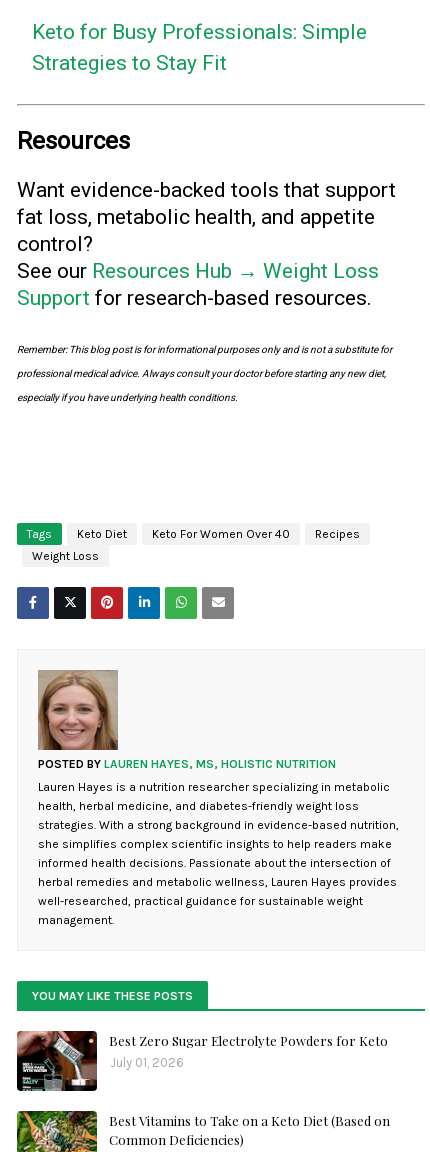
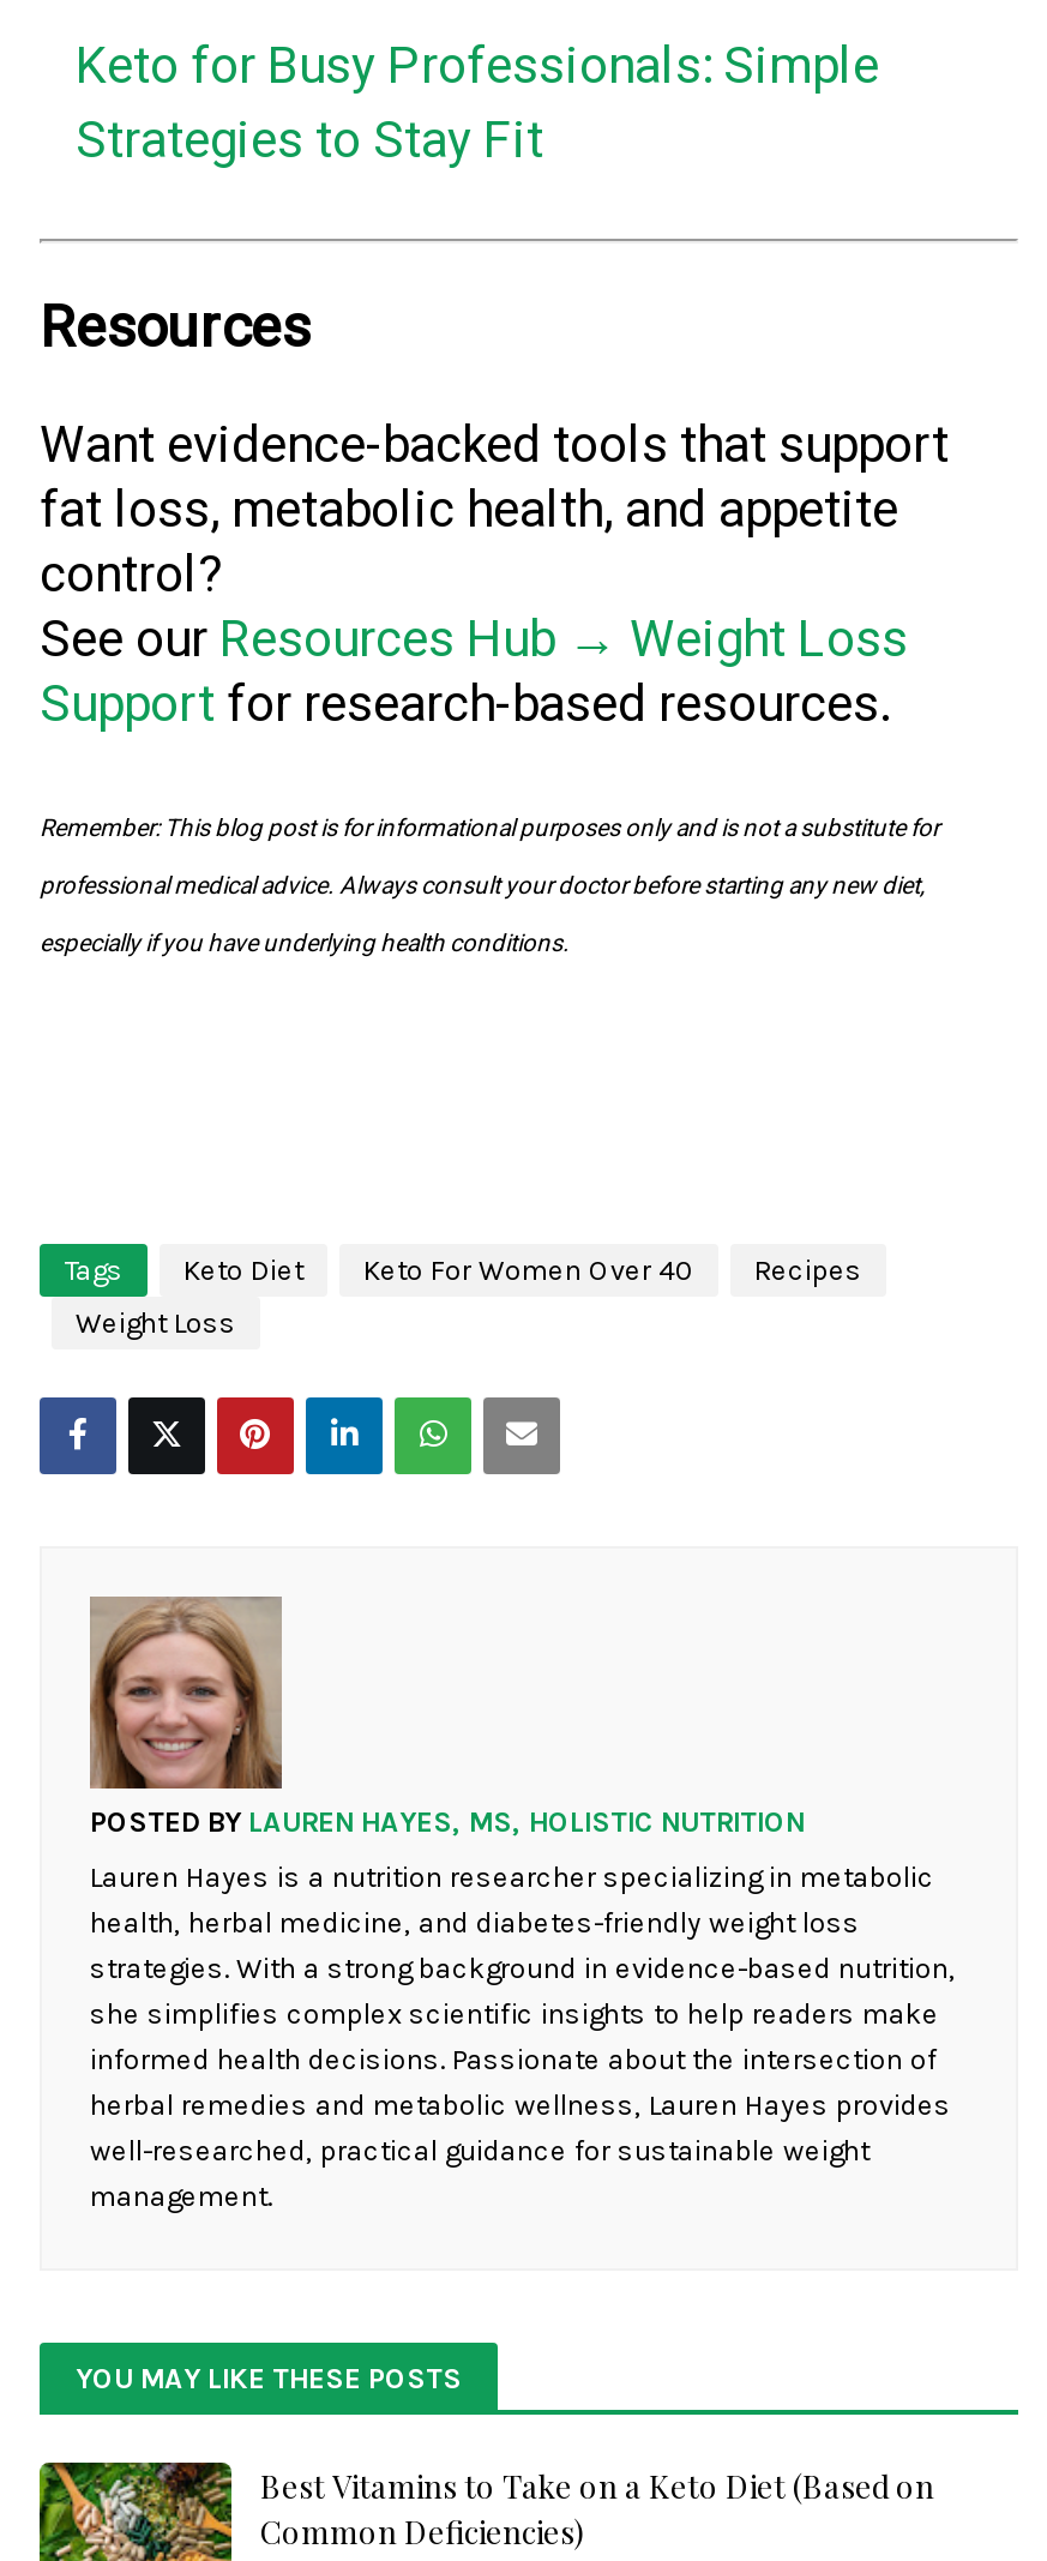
- [image]
- Best Zero Sugar Electrolyte Powders for Keto
- July 01, 2026
